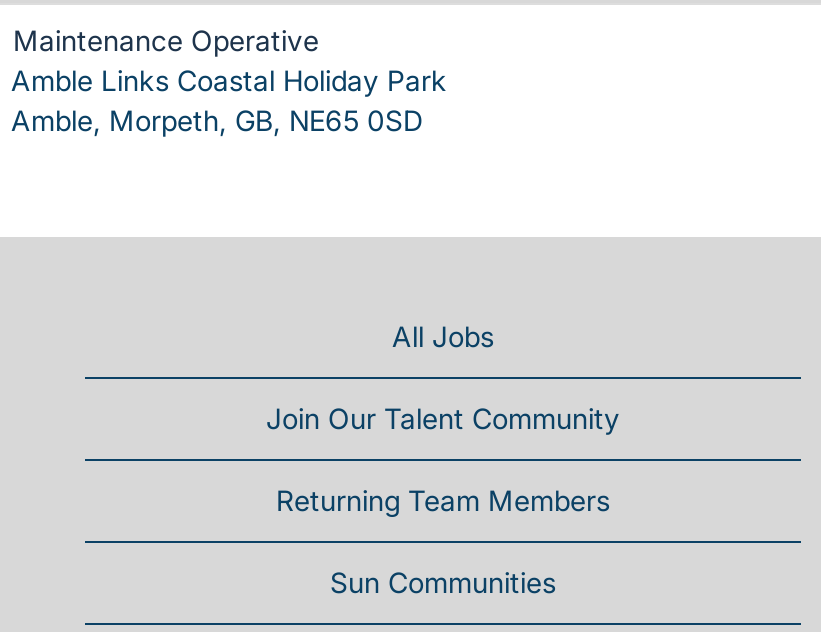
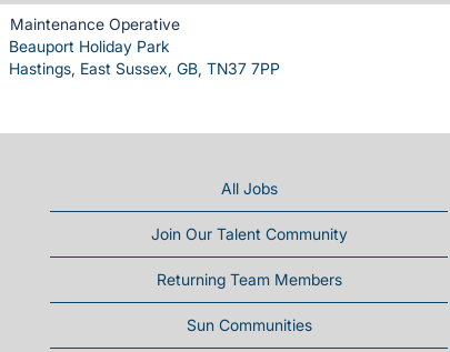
- Amble Links Coastal Holiday Park
- Amble, Morpeth, GB, NE65 0SD
+ Beauport Holiday Park
+ Hastings, East Sussex, GB, TN37 7PP
